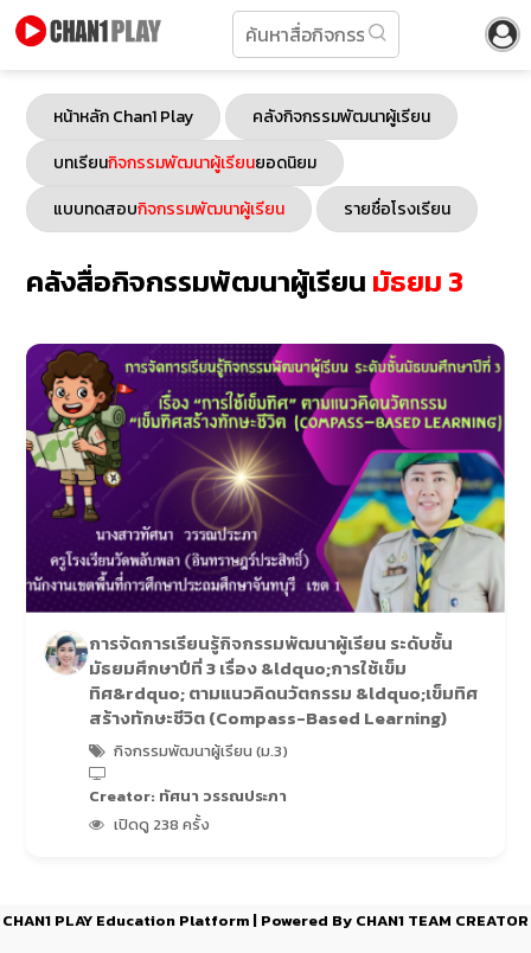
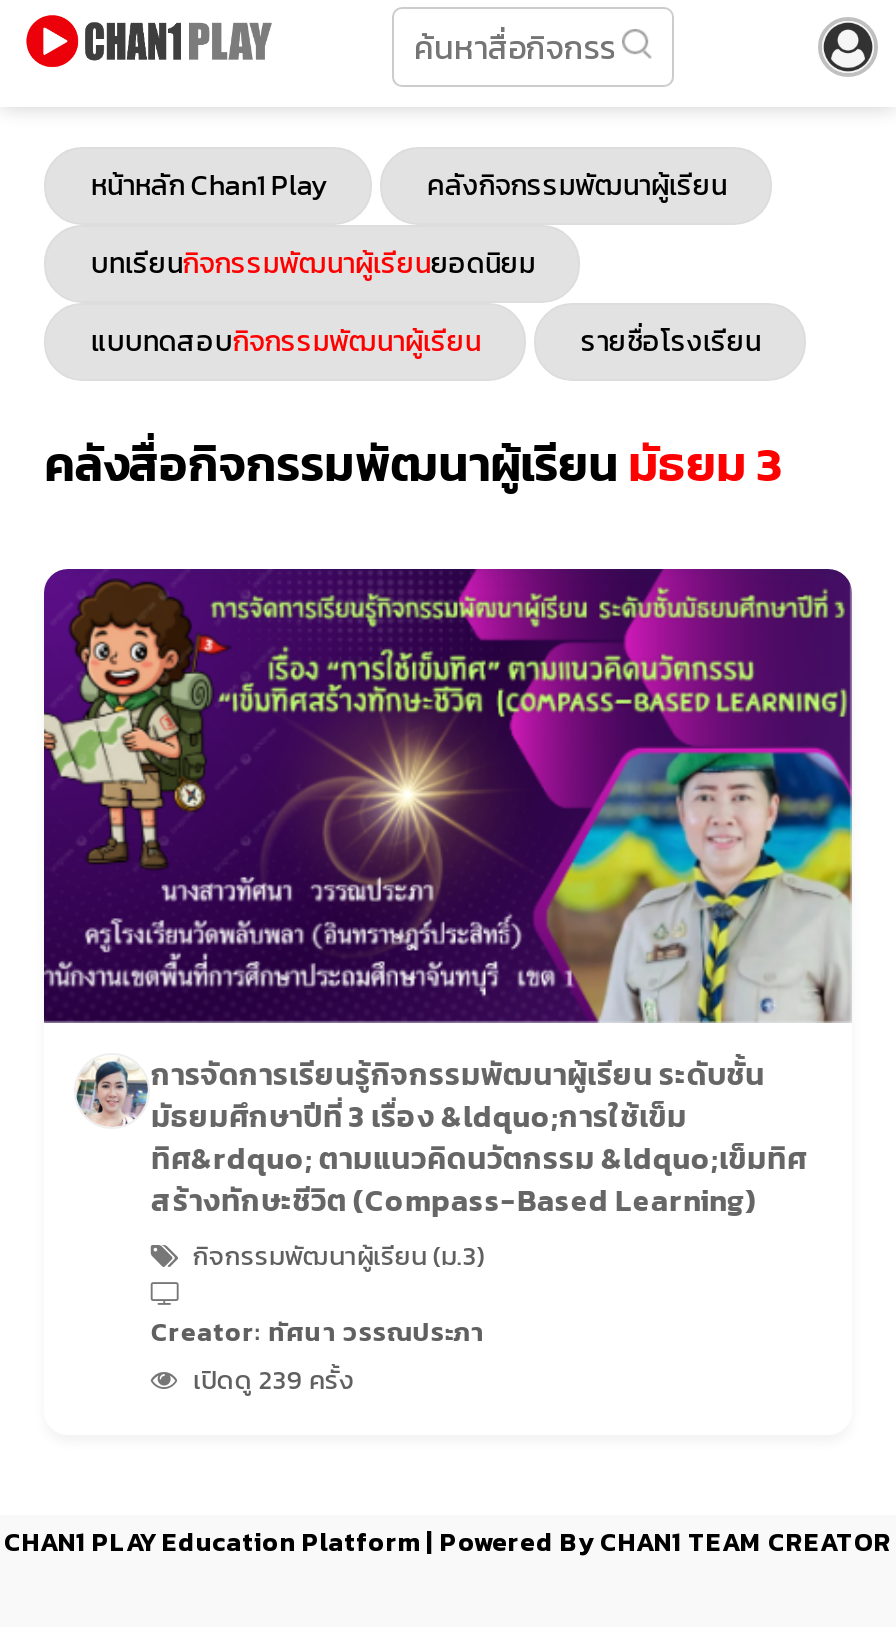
- เปิดดู 238 ครั้ง
+ เปิดดู 239 ครั้ง
